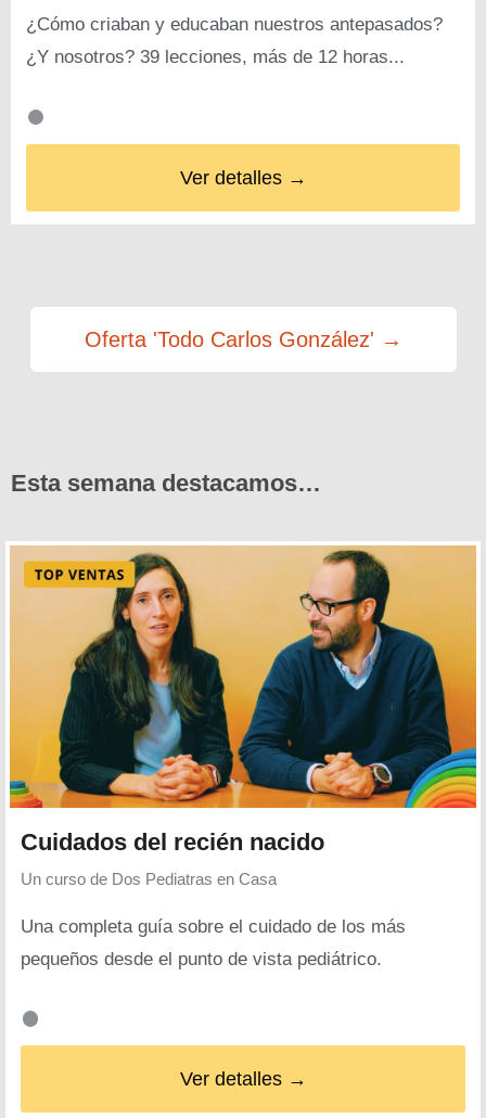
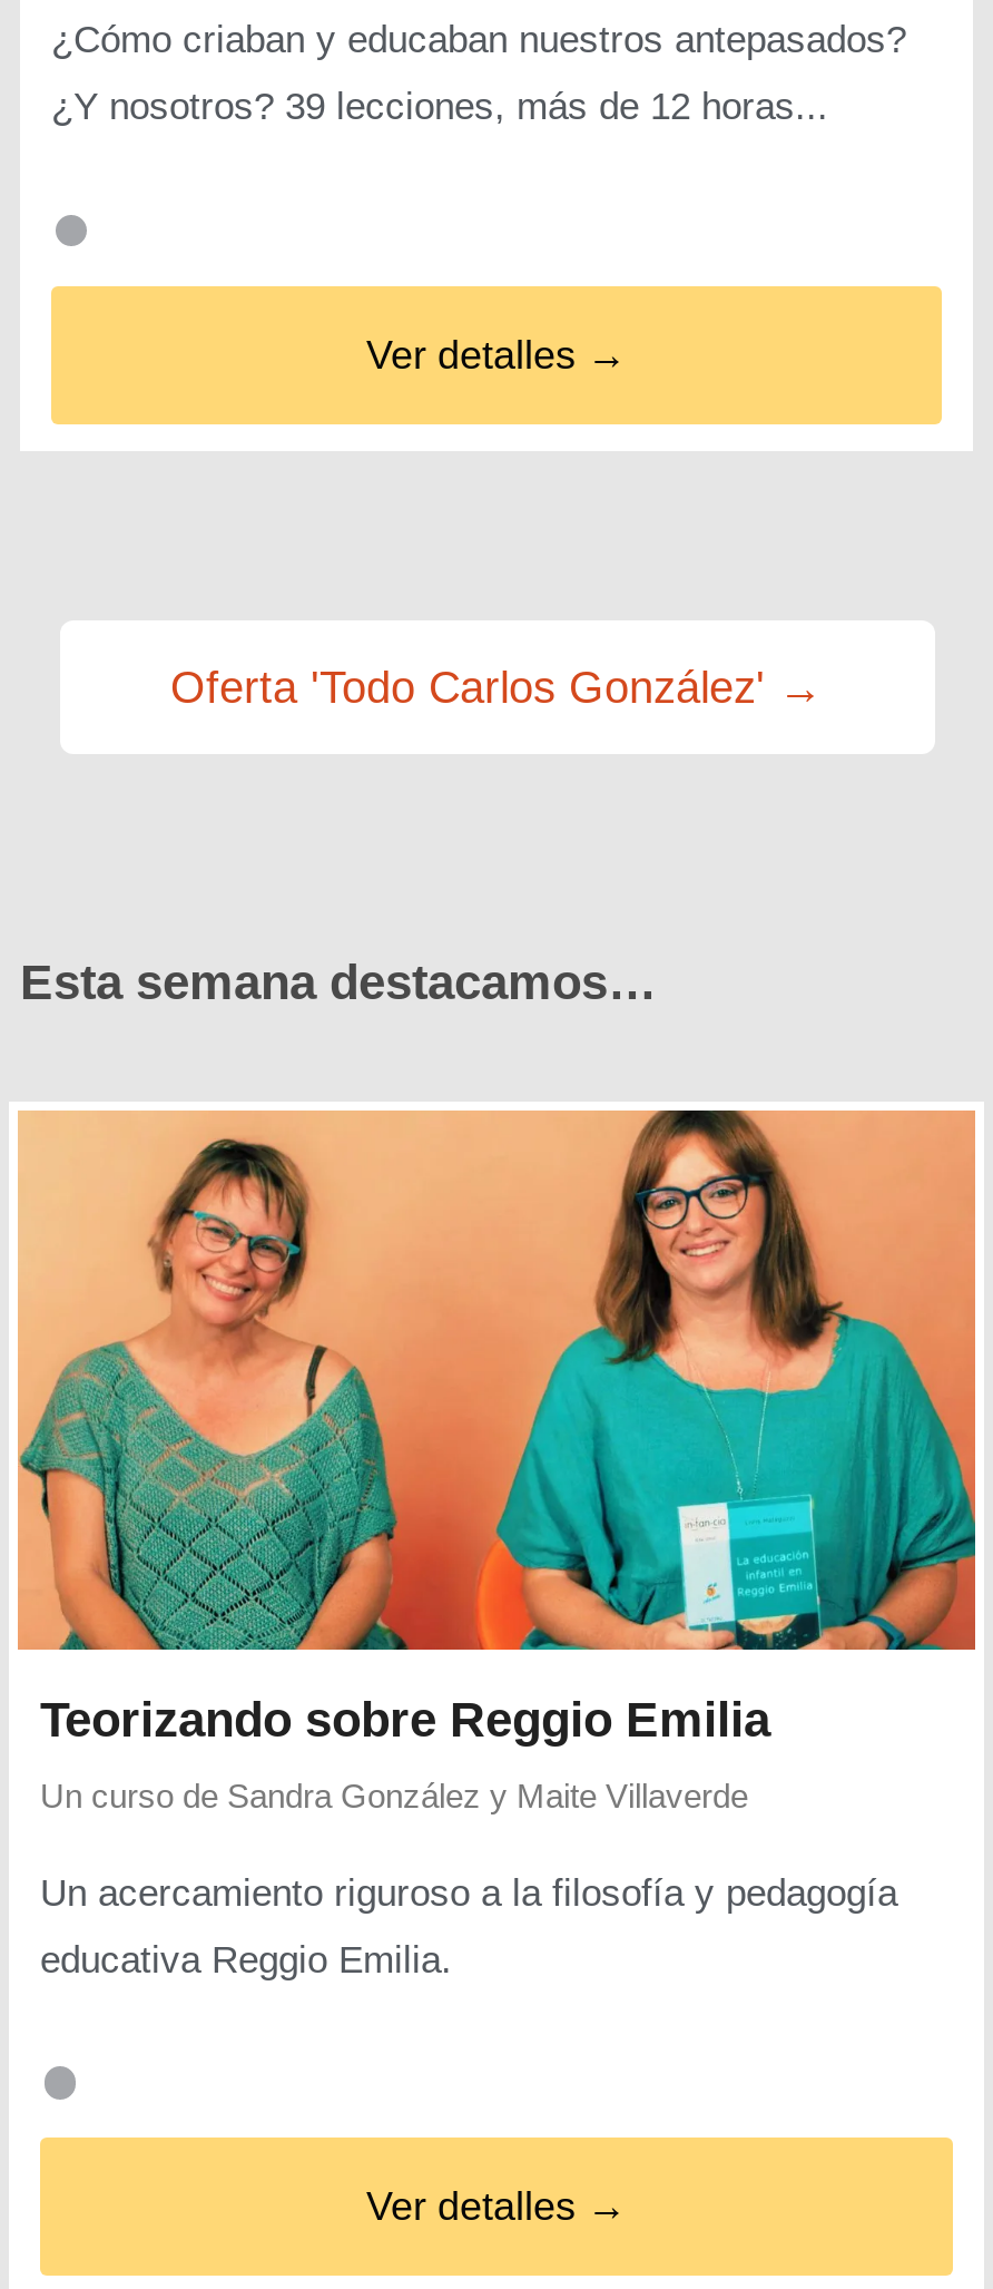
- [image]
- Cuidados del recién nacido
+ [image]
+ Teorizando sobre Reggio Emilia

- Un curso de Dos Pediatras en Casa
+ Un curso de Sandra González y Maite Villaverde

- Una completa guía sobre el cuidado de los más
+ Un acercamiento riguroso a la filosofía y pedagogía

- pequeños desde el punto de vista pediátrico.
+ educativa Reggio Emilia.
